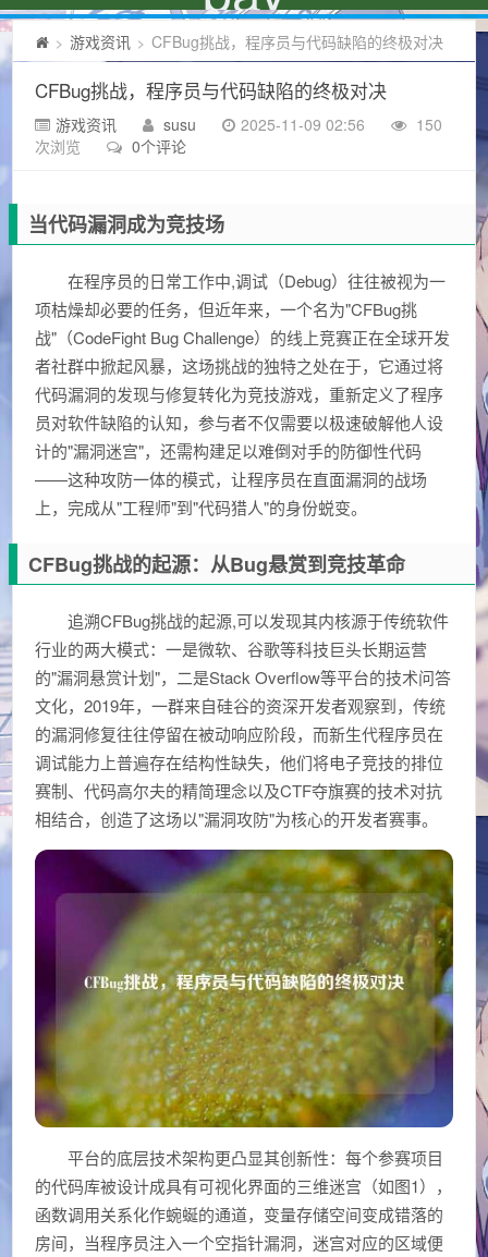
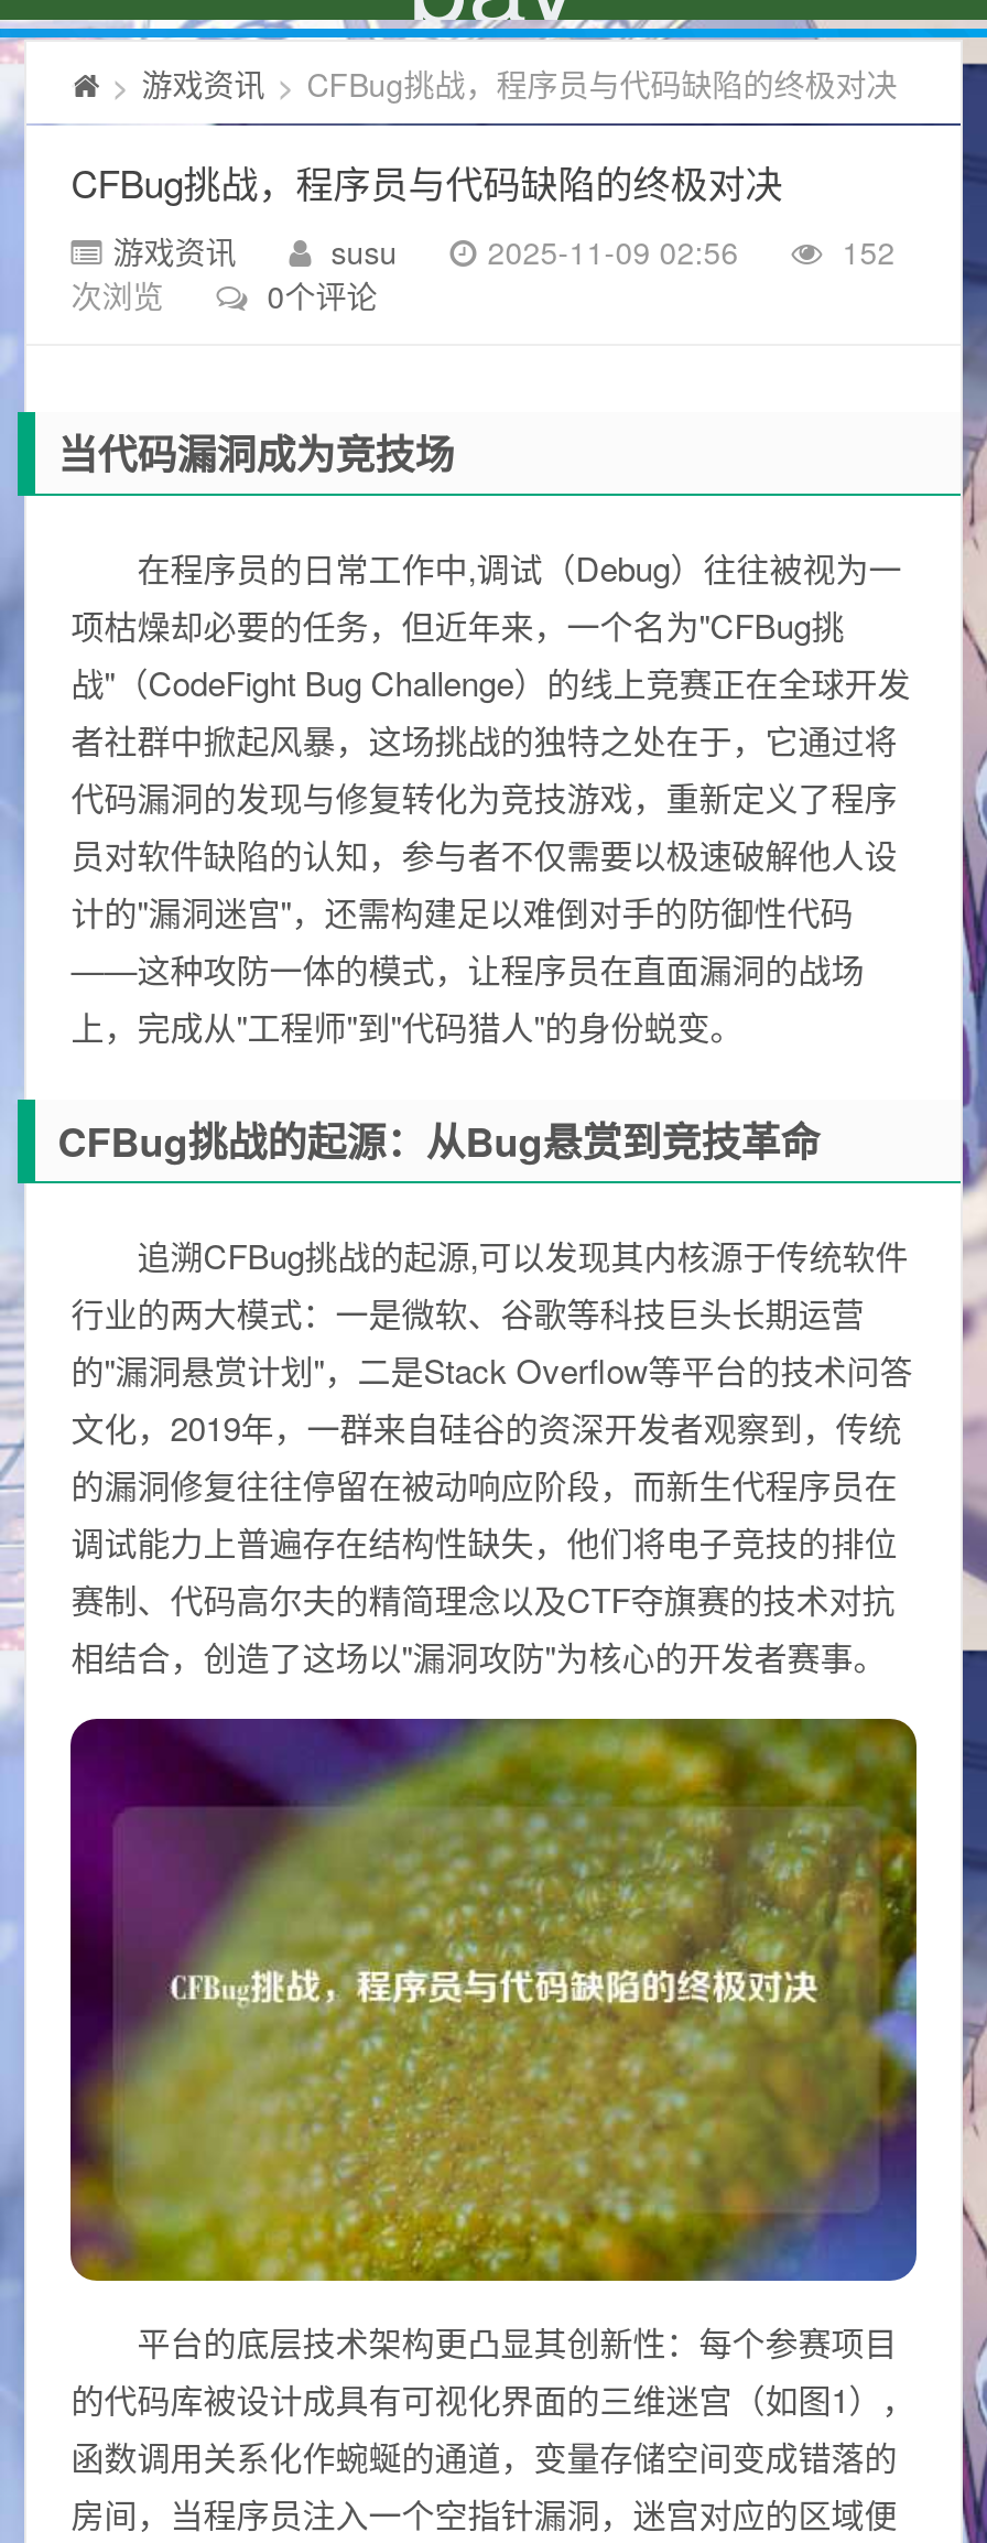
- 150
+ 152
